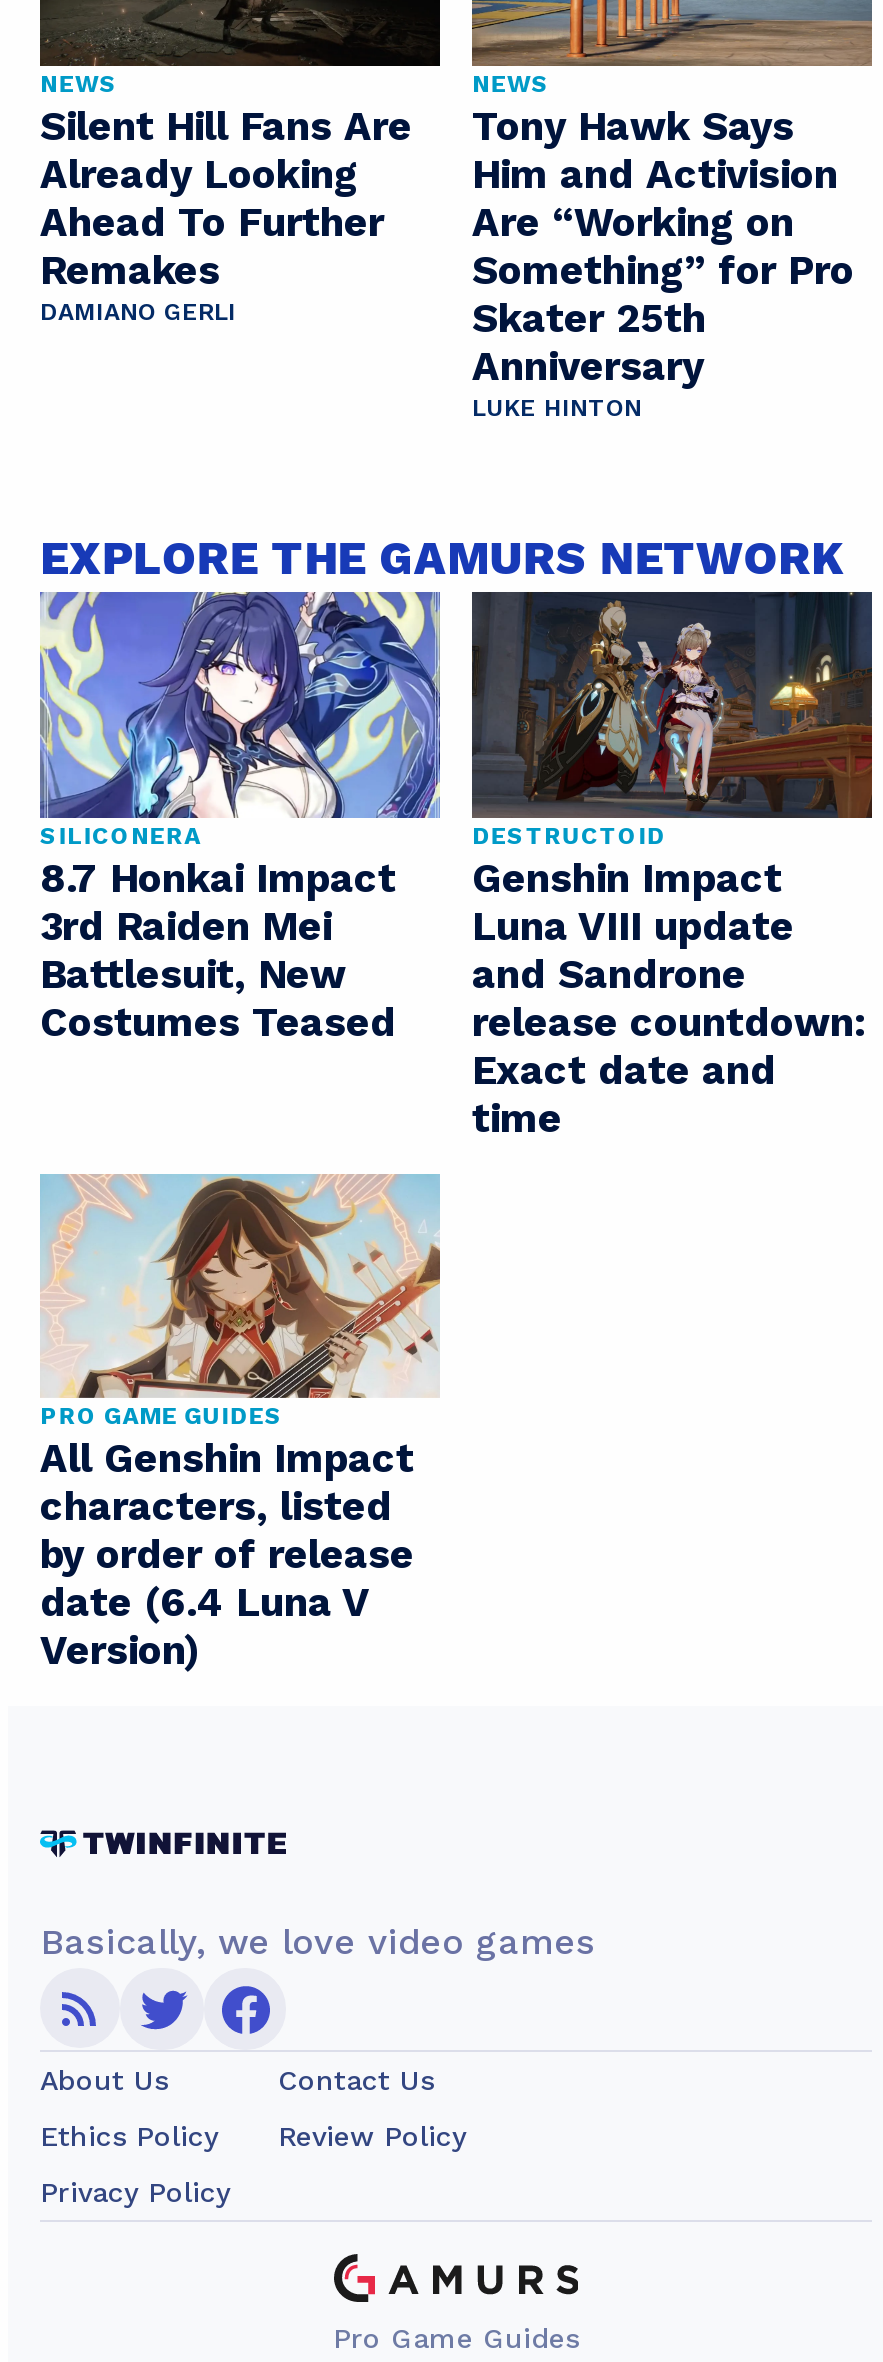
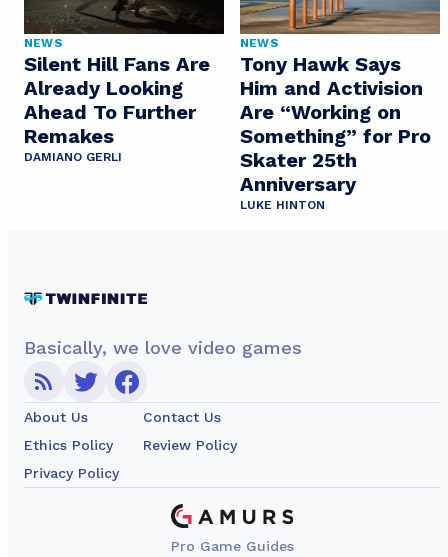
- EXPLORE THE GAMURS NETWORK

- [image]
- SILICONERA
- 8.7 Honkai Impact
- 3rd Raiden Mei
- Battlesuit, New
- Costumes Teased

- [image]
- DESTRUCTOID
- Genshin Impact
- Luna VIII update
- and Sandrone
- release countdown:
- Exact date and
- time

- [image]
- PRO GAME GUIDES
- All Genshin Impact
- characters, listed
- by order of release
- date (6.4 Luna V
- Version)
